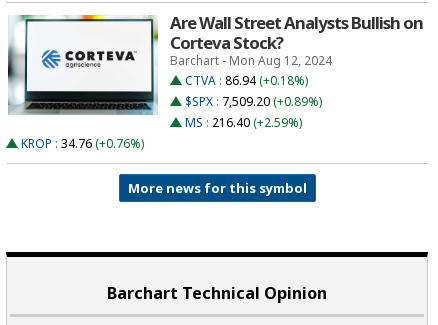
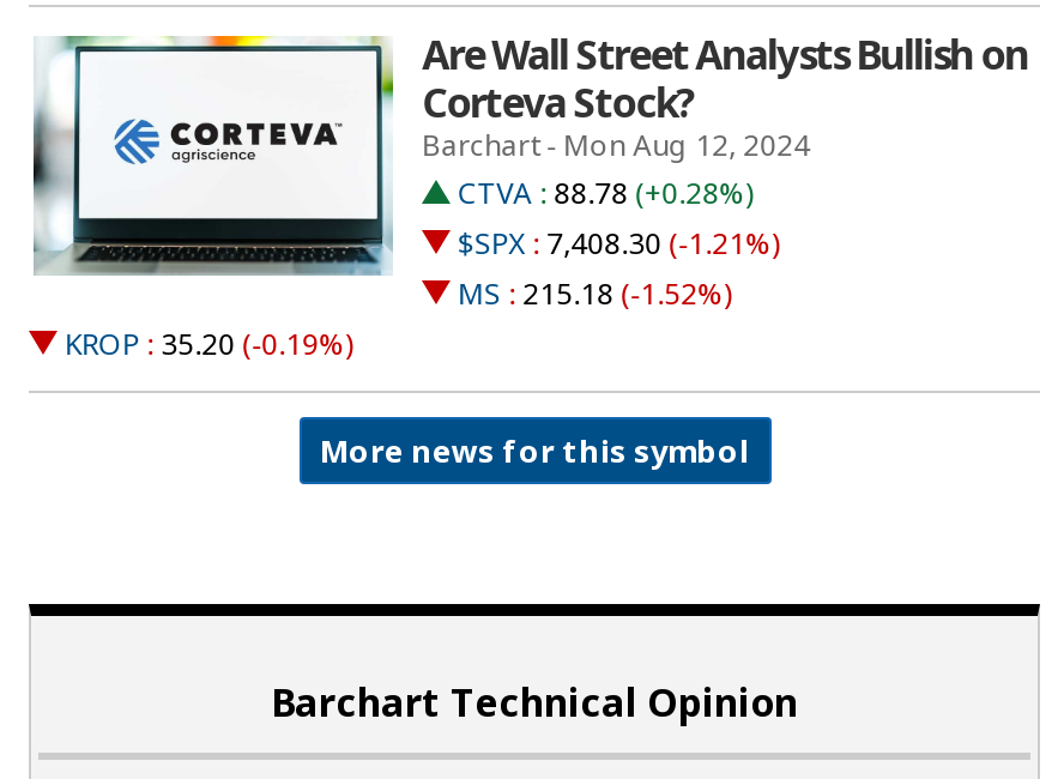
- CTVA : 86.94 (+0.18%)
+ CTVA : 88.78 (+0.28%)

- $SPX : 7,509.20 (+0.89%)
+ $SPX : 7,408.30 (-1.21%)

- MS : 216.40 (+2.59%)
+ MS : 215.18 (-1.52%)

- KROP : 34.76 (+0.76%)
+ KROP : 35.20 (-0.19%)
